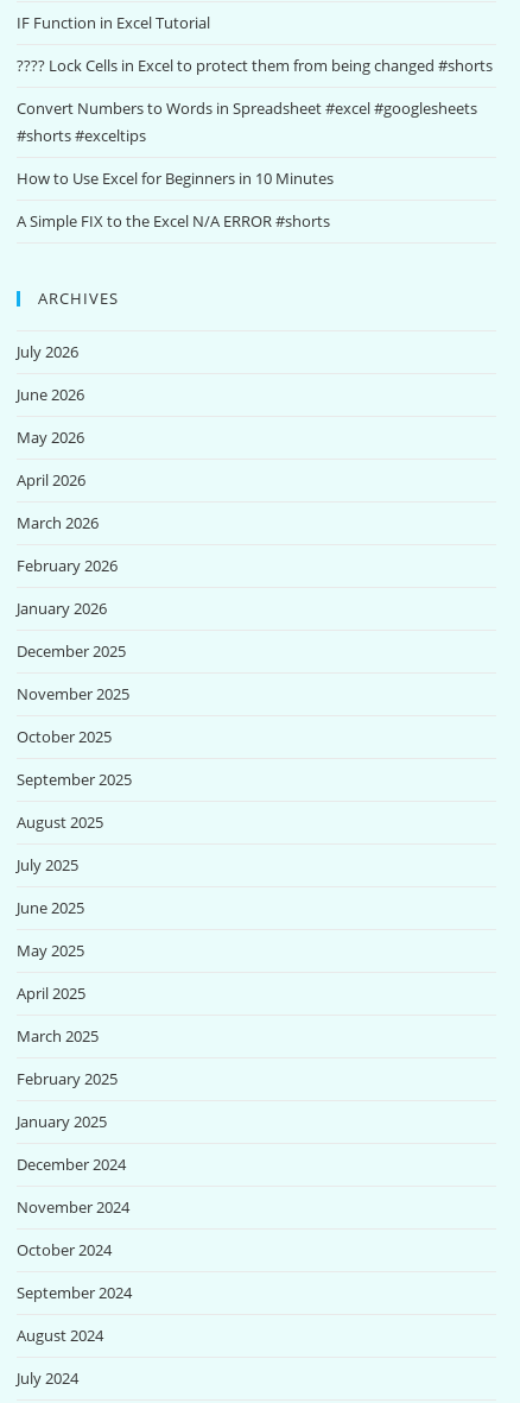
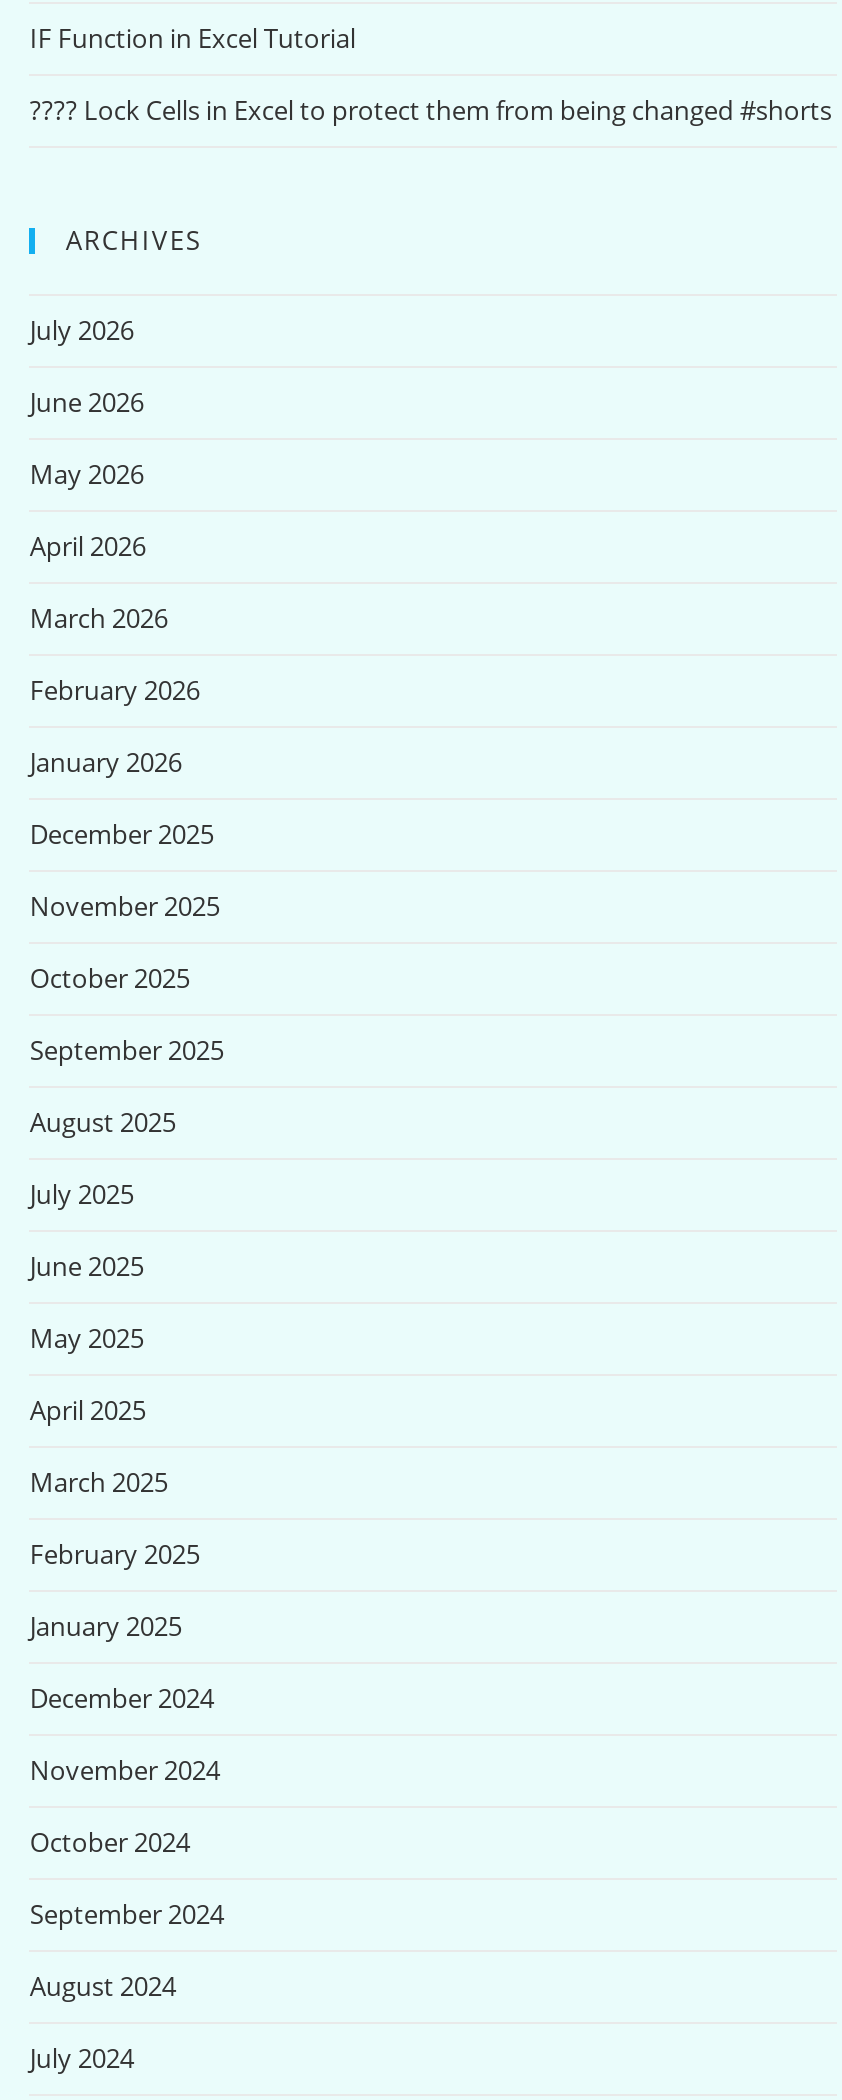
- Convert Numbers to Words in Spreadsheet #excel #googlesheets
- #shorts #exceltips
- How to Use Excel for Beginners in 10 Minutes
- A Simple FIX to the Excel N/A ERROR #shorts
